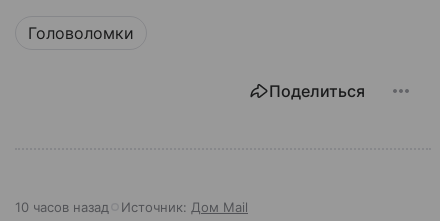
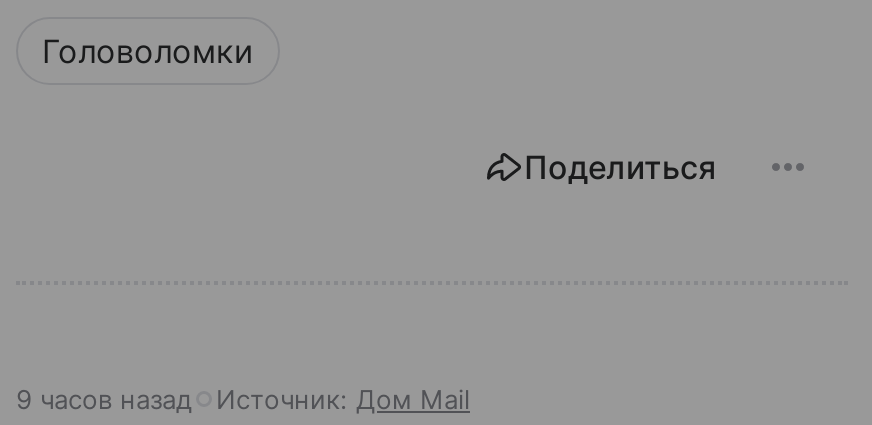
- 10 часов назад Источник: Дом Mail
+ 9 часов назад Источник: Дом Mail
